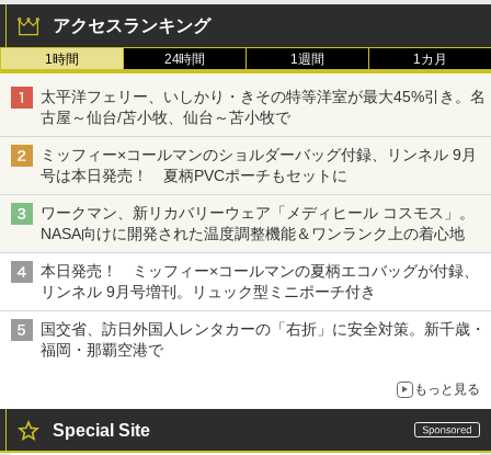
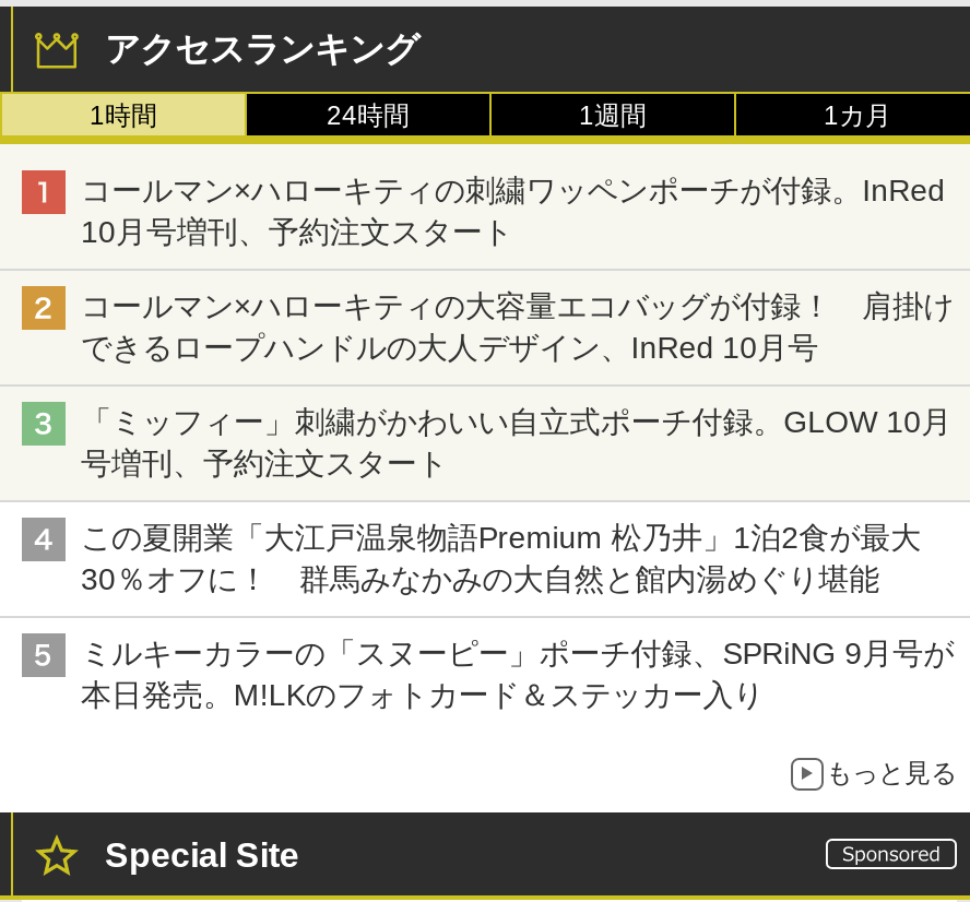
- 太平洋フェリー、いしかり・きその特等洋室が最大45%引き。名
- 古屋～仙台/苫小牧、仙台～苫小牧で
+ コールマン×ハローキティの刺繍ワッペンポーチが付録。InRed
+ 10月号増刊、予約注文スタート

- ミッフィー×コールマンのショルダーバッグ付録、リンネル 9月
- 号は本日発売！ 夏柄PVCポーチもセットに
+ コールマン×ハローキティの大容量エコバッグが付録！ 肩掛け
+ できるロープハンドルの大人デザイン、InRed 10月号

- ワークマン、新リカバリーウェア「メディヒール コスモス」。
- NASA向けに開発された温度調整機能＆ワンランク上の着心地
+ 「ミッフィー」刺繍がかわいい自立式ポーチ付録。GLOW 10月
+ 号増刊、予約注文スタート

- 本日発売！ ミッフィー×コールマンの夏柄エコバッグが付録、
- リンネル 9月号増刊。リュック型ミニポーチ付き
+ この夏開業「大江戸温泉物語Premium 松乃井」1泊2食が最大
+ 30％オフに！ 群馬みなかみの大自然と館内湯めぐり堪能

- 国交省、訪日外国人レンタカーの「右折」に安全対策。新千歳・
- 福岡・那覇空港で
+ ミルキーカラーの「スヌーピー」ポーチ付録、SPRiNG 9月号が
+ 本日発売。M!LKのフォトカード＆ステッカー入り
